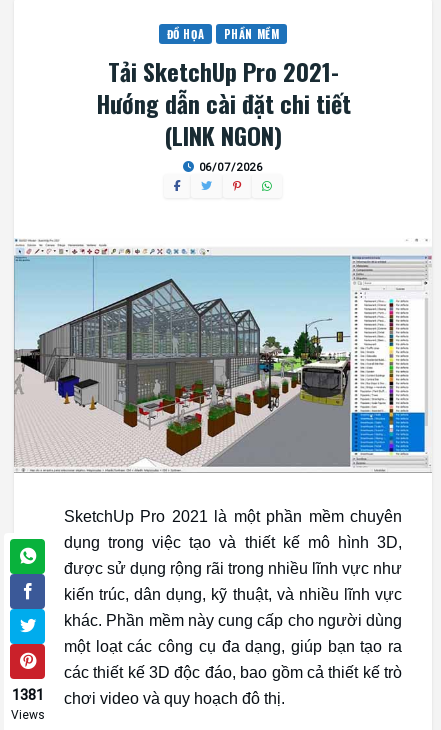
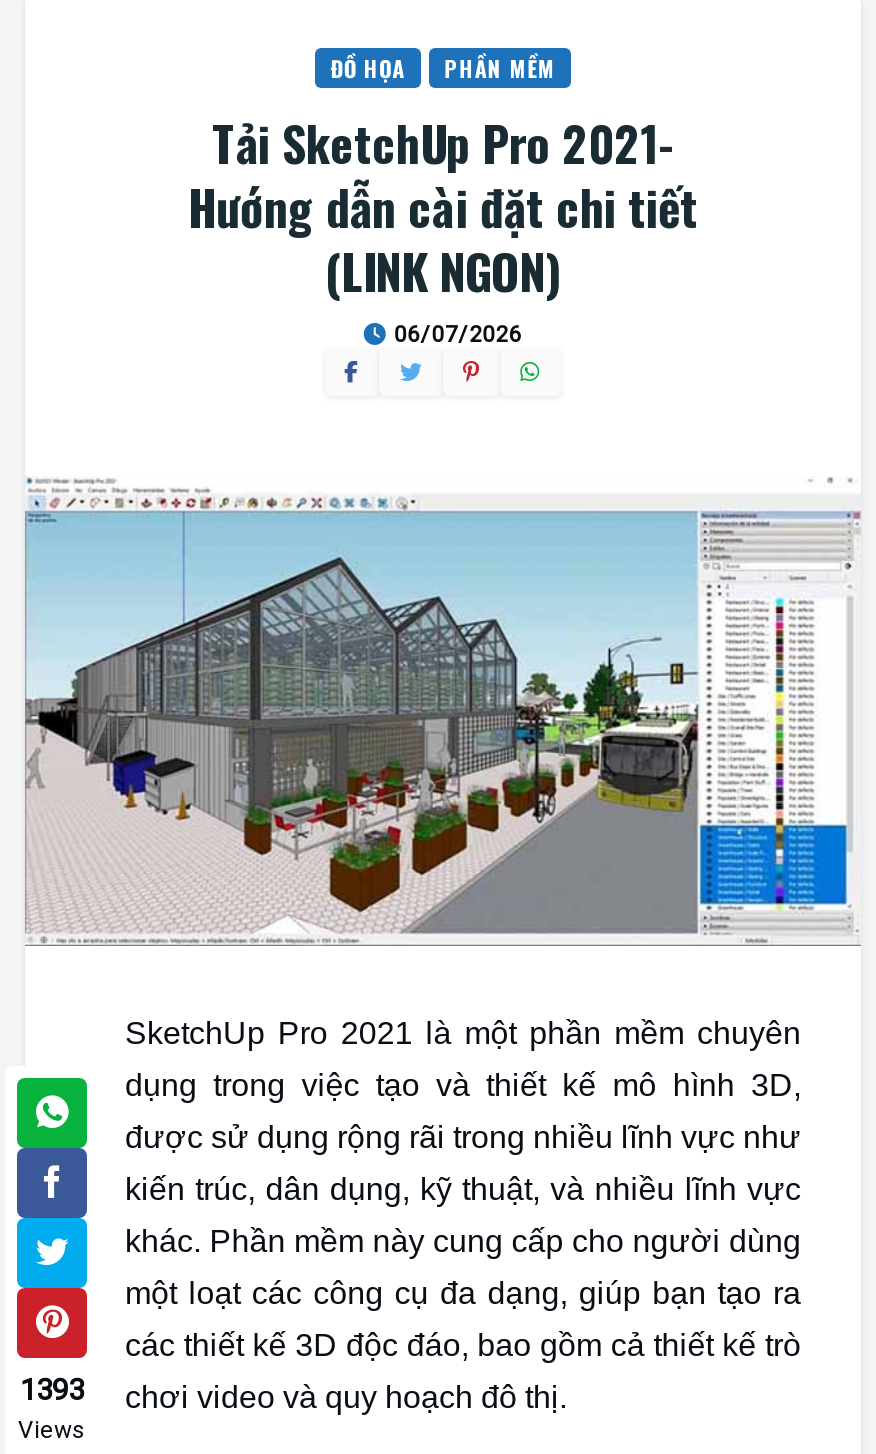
- 1381 chơi video và quy hoạch đô thị.
+ 1393 chơi video và quy hoạch đô thị.
